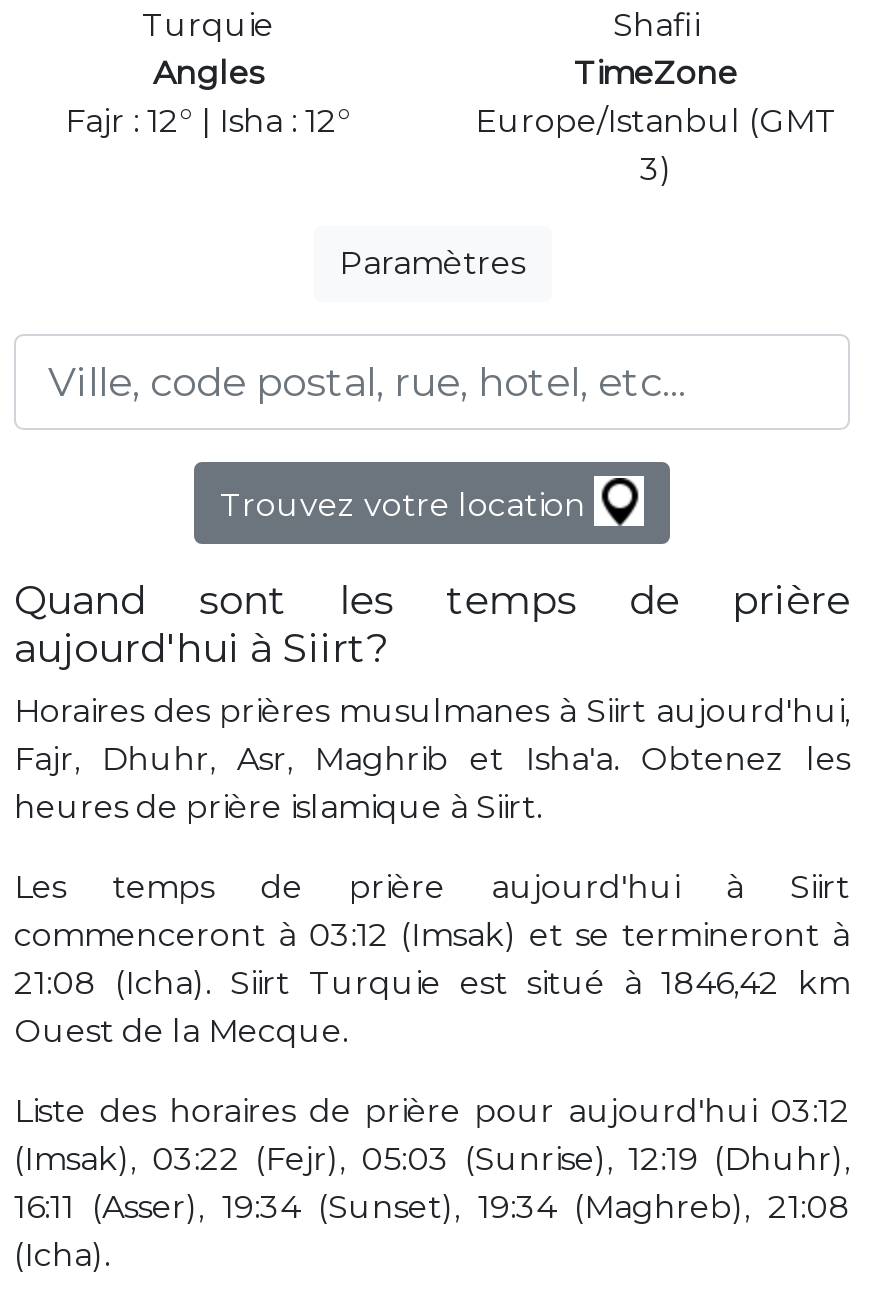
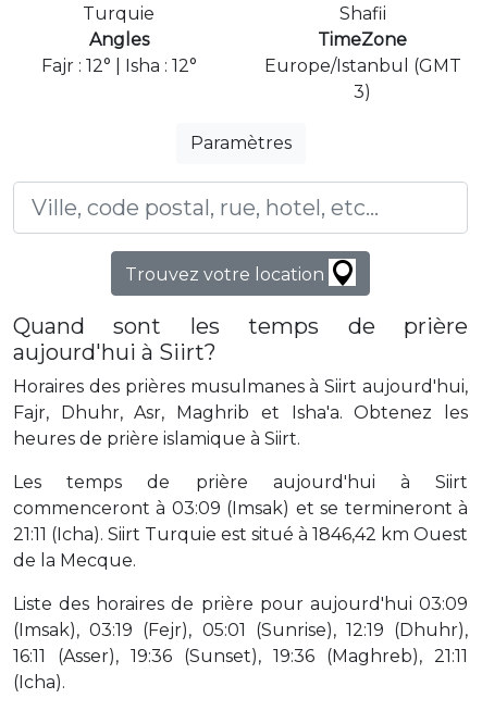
- commenceront à 03:12 (Imsak) et se termineront à
- 21:08 (Icha). Siirt Turquie est situé à 1846,42 km
- Ouest de la Mecque.
+ commenceront à 03:09 (Imsak) et se termineront à
+ 21:11 (Icha). Siirt Turquie est situé à 1846,42 km Ouest
+ de la Mecque.

- Liste des horaires de prière pour aujourd'hui 03:12
- (Imsak), 03:22 (Fejr), 05:03 (Sunrise), 12:19 (Dhuhr),
- 16:11 (Asser), 19:34 (Sunset), 19:34 (Maghreb), 21:08
+ Liste des horaires de prière pour aujourd'hui 03:09
+ (Imsak), 03:19 (Fejr), 05:01 (Sunrise), 12:19 (Dhuhr),
+ 16:11 (Asser), 19:36 (Sunset), 19:36 (Maghreb), 21:11
